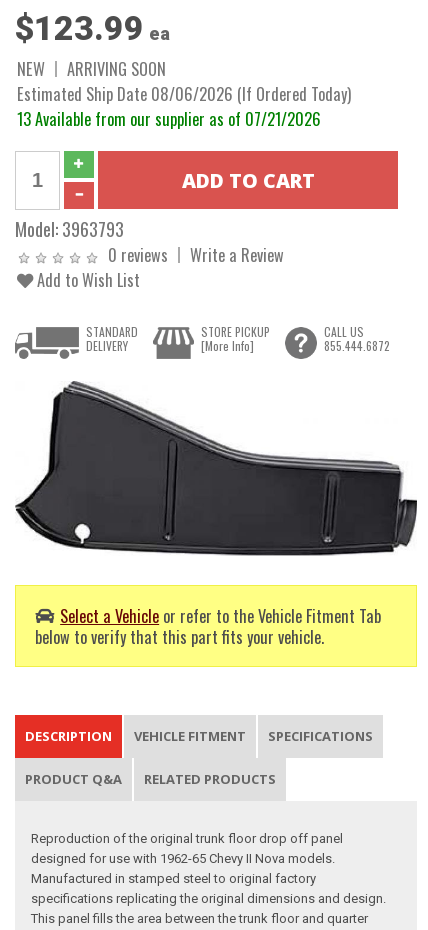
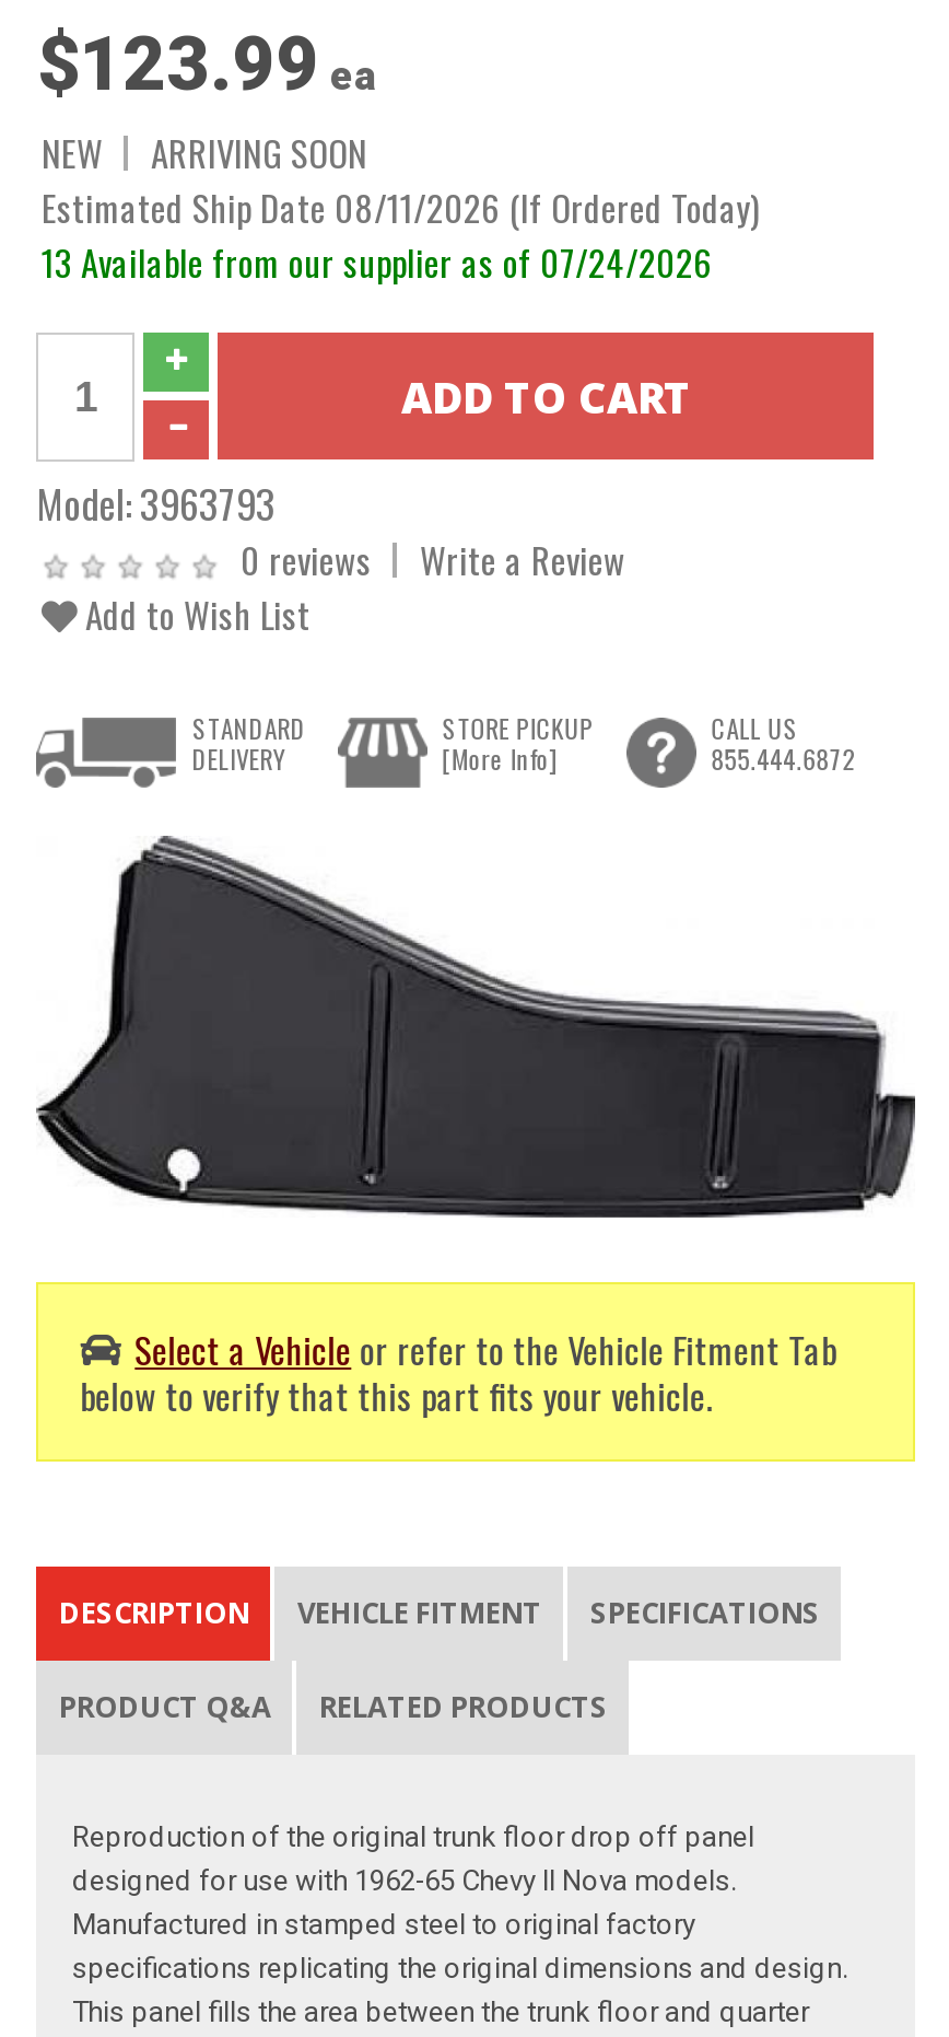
- Estimated Ship Date 08/06/2026 (If Ordered Today)
+ Estimated Ship Date 08/11/2026 (If Ordered Today)

- 13 Available from our supplier as of 07/21/2026
+ 13 Available from our supplier as of 07/24/2026
